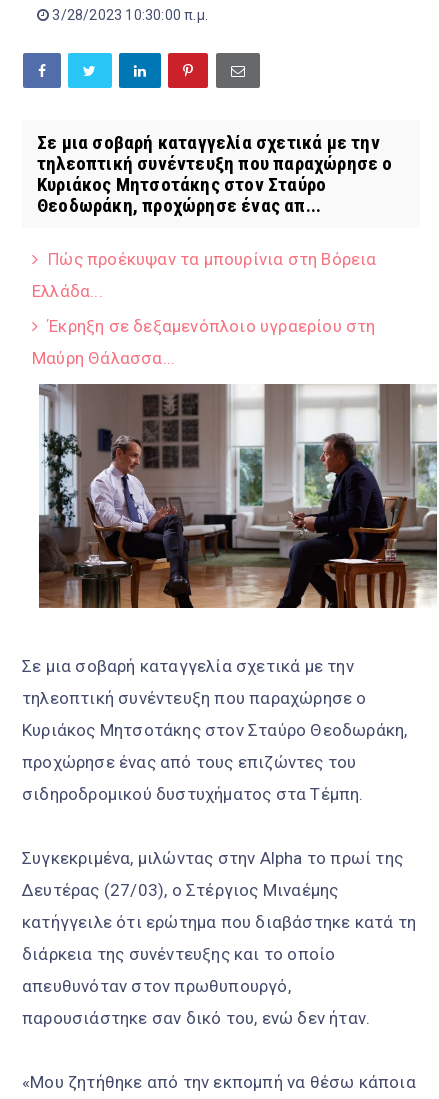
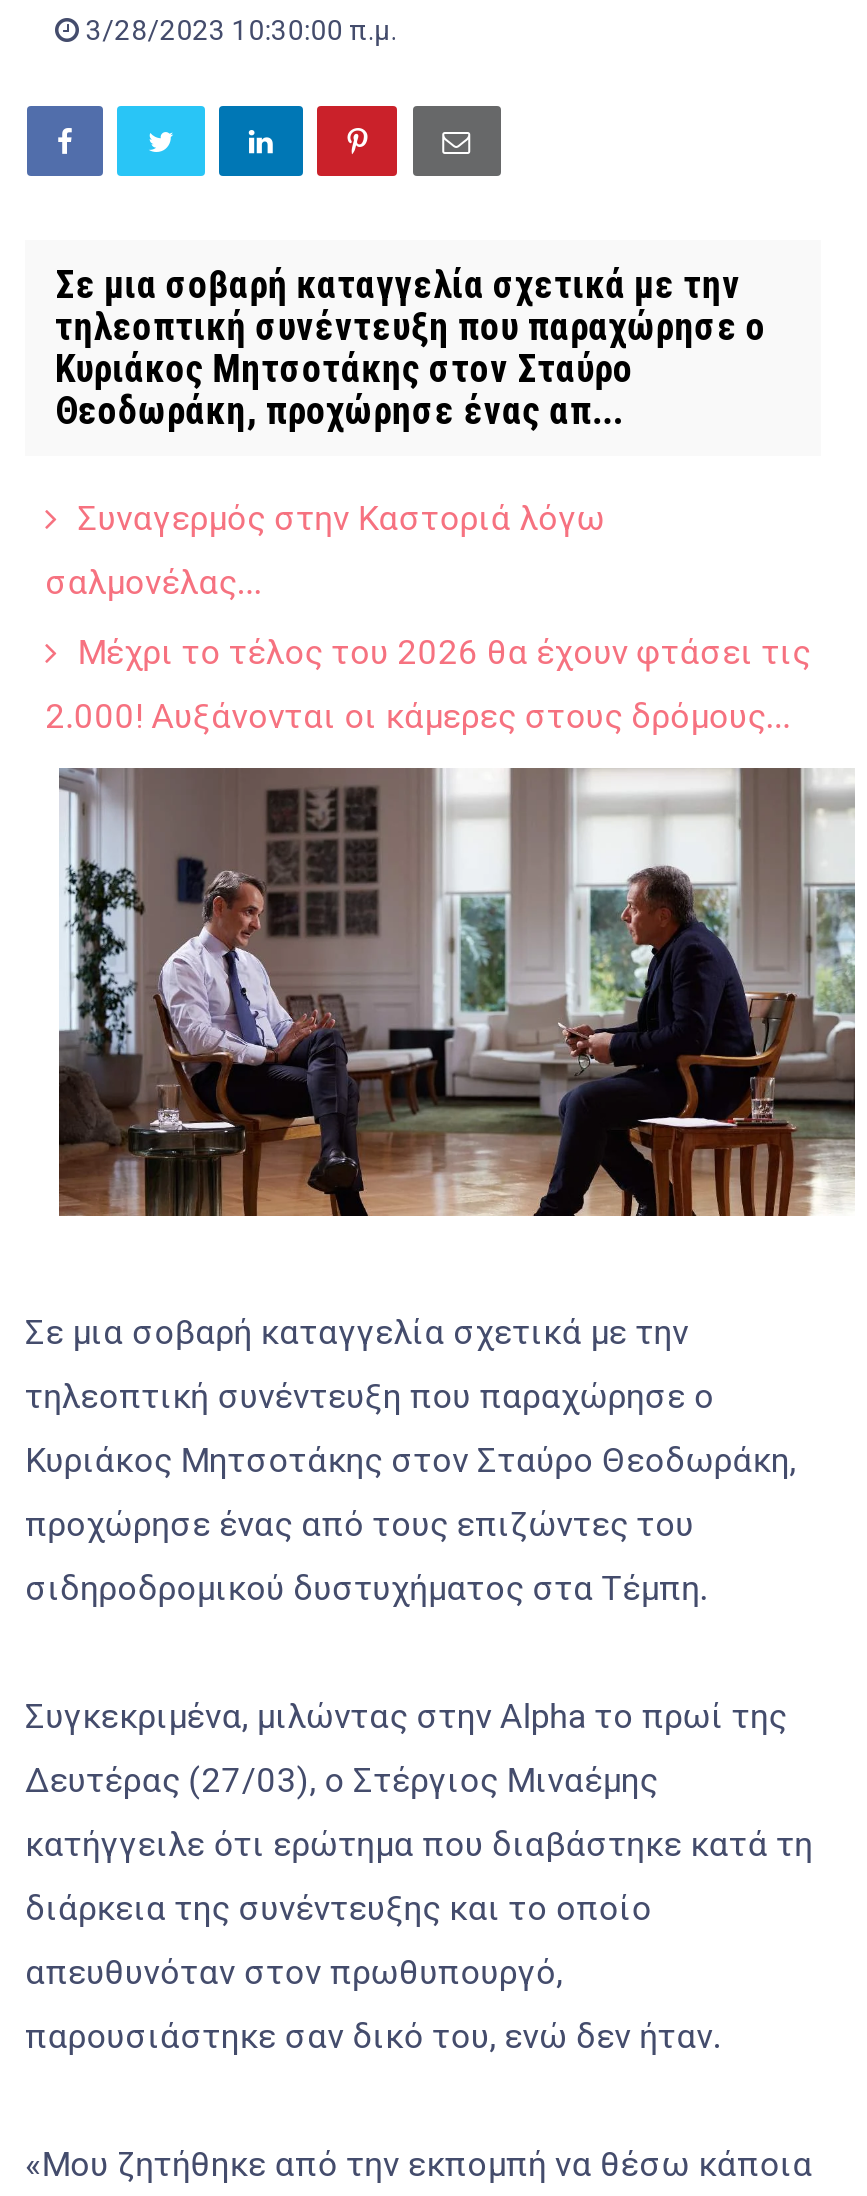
- Πώς προέκυψαν τα μπουρίνια στη Βόρεια
+ Συναγερμός στην Καστοριά λόγω

- Ελλάδα...
+ σαλμονέλας...

- Έκρηξη σε δεξαμενόπλοιο υγραερίου στη
+ Μέχρι το τέλος του 2026 θα έχουν φτάσει τις

- Μαύρη Θάλασσα...
+ 2.000! Αυξάνονται οι κάμερες στους δρόμους...
